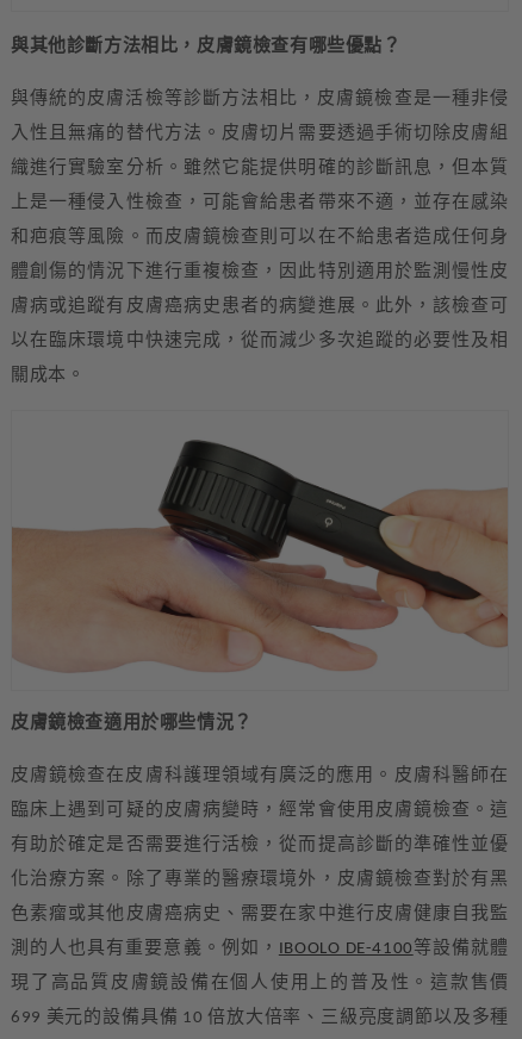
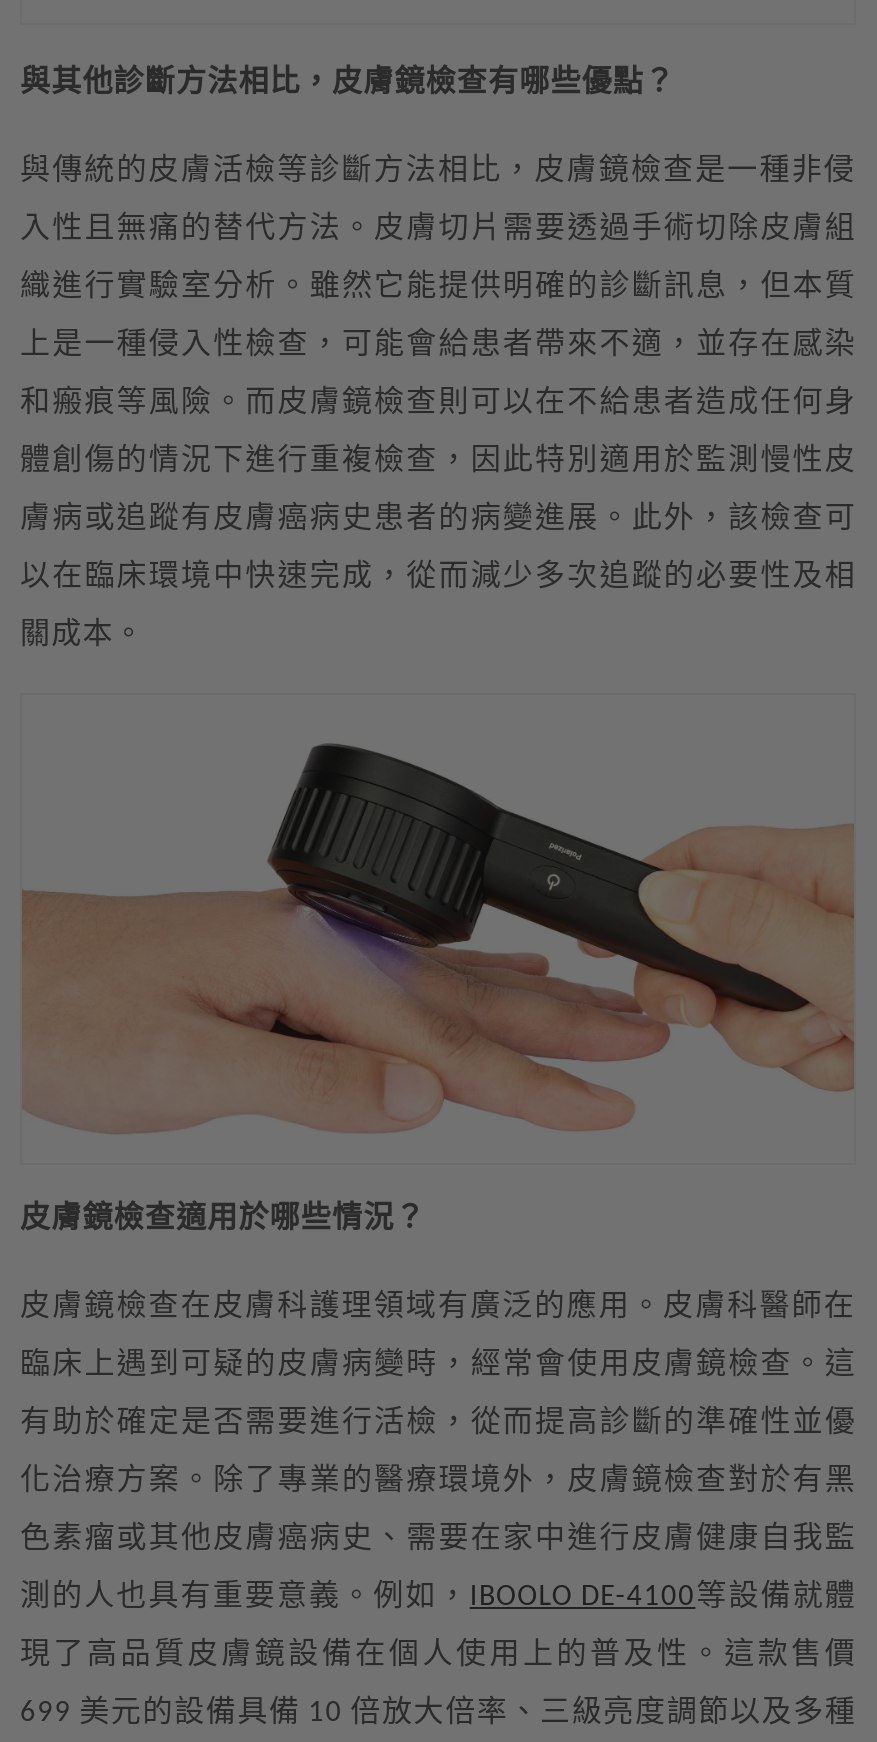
- 和疤痕等風險。而皮膚鏡檢查則可以在不給患者造成任何身
+ 和瘢痕等風險。而皮膚鏡檢查則可以在不給患者造成任何身
